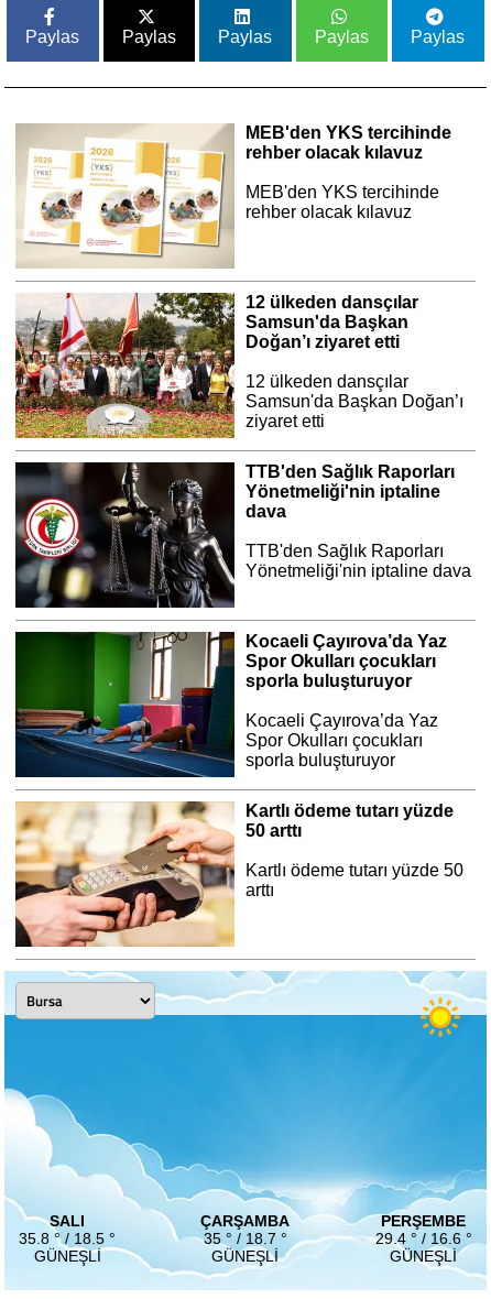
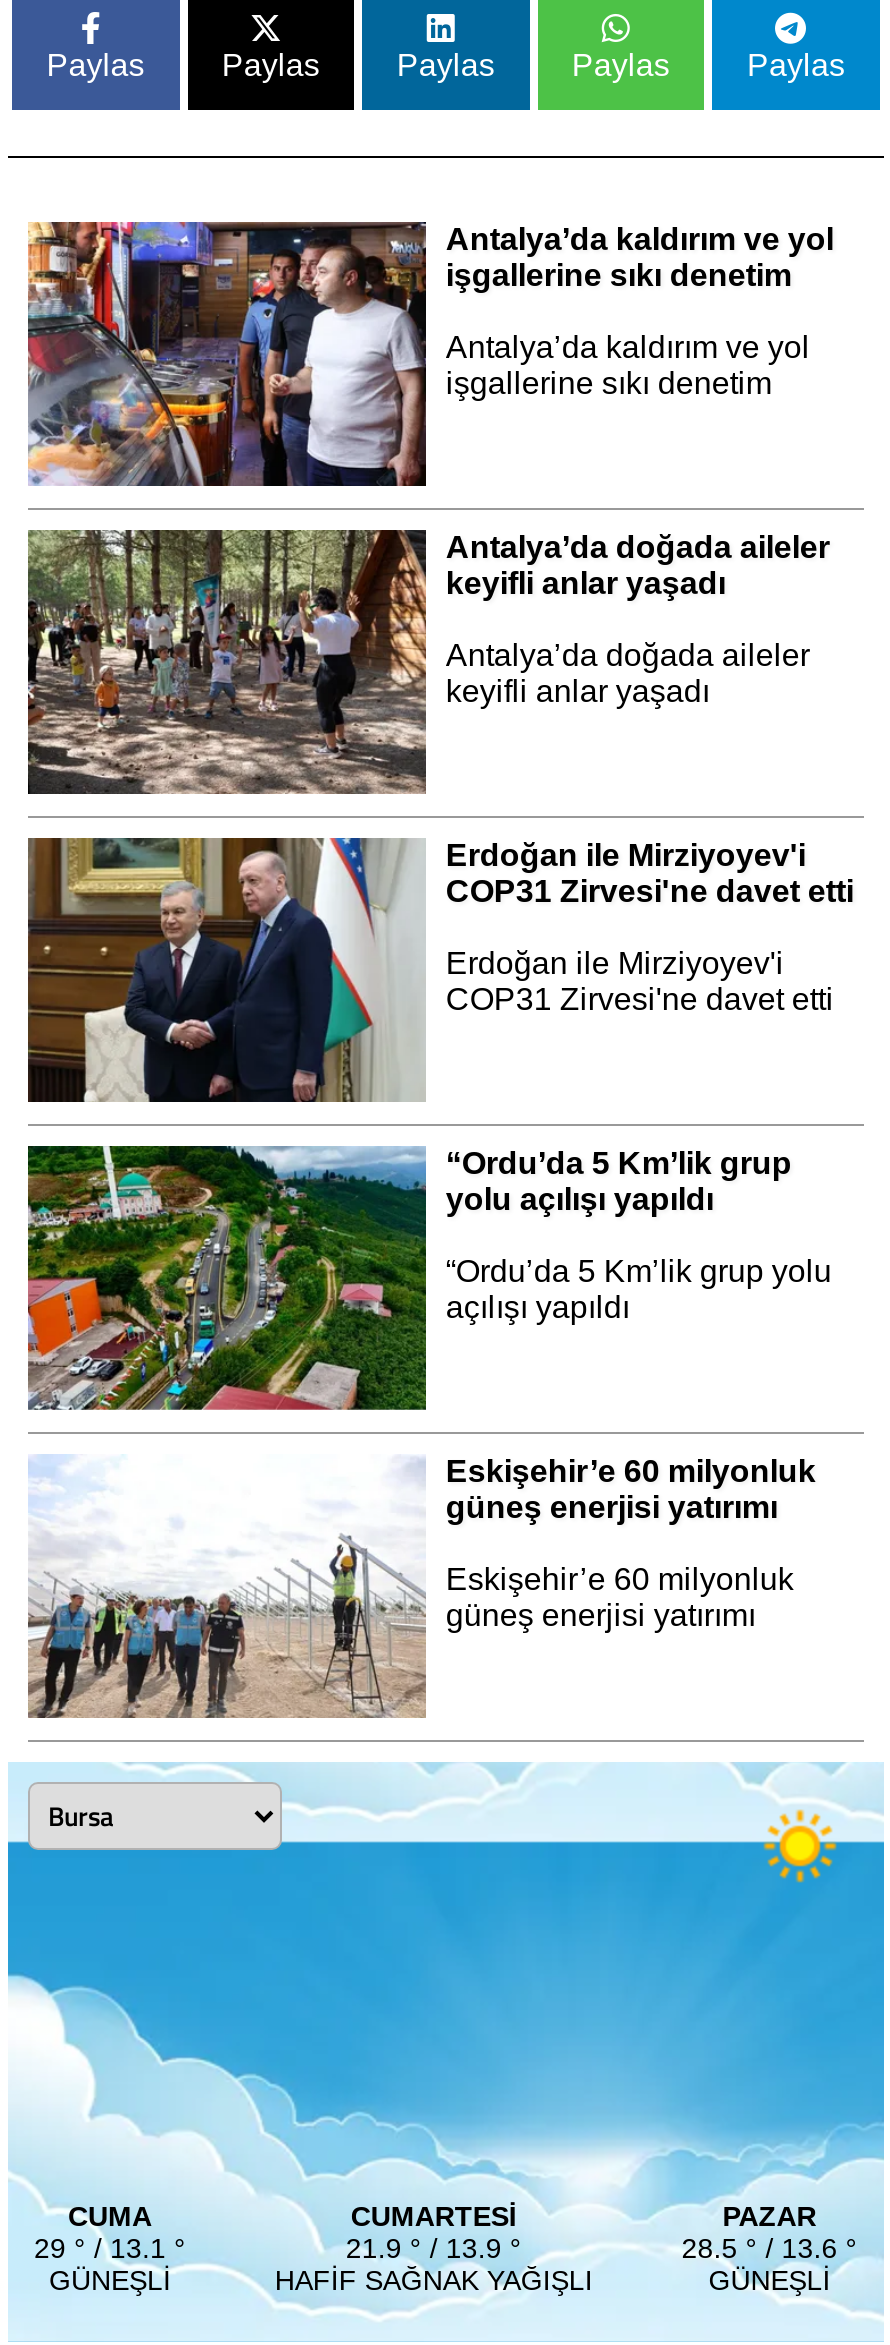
- [image]
- MEB'den YKS tercihinde
- rehber olacak kılavuz
+ [image]
+ Antalya’da kaldırım ve yol
+ işgallerine sıkı denetim

- MEB'den YKS tercihinde
- rehber olacak kılavuz
+ Antalya’da kaldırım ve yol
+ işgallerine sıkı denetim

- [image]
- 12 ülkeden dansçılar
- Samsun'da Başkan
- Doğan’ı ziyaret etti
+ [image]
+ Antalya’da doğada aileler
+ keyifli anlar yaşadı

- 12 ülkeden dansçılar
- Samsun'da Başkan Doğan’ı
- ziyaret etti
+ Antalya’da doğada aileler
+ keyifli anlar yaşadı

- [image]
- TTB'den Sağlık Raporları
- Yönetmeliği'nin iptaline
- dava
+ [image]
+ Erdoğan ile Mirziyoyev'i
+ COP31 Zirvesi'ne davet etti

- TTB'den Sağlık Raporları
- Yönetmeliği'nin iptaline dava
+ Erdoğan ile Mirziyoyev'i
+ COP31 Zirvesi'ne davet etti

- [image]
- Kocaeli Çayırova’da Yaz
- Spor Okulları çocukları
- sporla buluşturuyor
+ [image]
+ “Ordu’da 5 Km’lik grup
+ yolu açılışı yapıldı

- Kocaeli Çayırova’da Yaz
- Spor Okulları çocukları
- sporla buluşturuyor
+ “Ordu’da 5 Km’lik grup yolu
+ açılışı yapıldı

- [image]
- Kartlı ödeme tutarı yüzde
- 50 arttı
+ [image]
+ Eskişehir’e 60 milyonluk
+ güneş enerjisi yatırımı

- Kartlı ödeme tutarı yüzde 50
- arttı
+ Eskişehir’e 60 milyonluk
+ güneş enerjisi yatırımı

- SALI
- 35.8 ° / 18.5 °
+ CUMA
+ 29 ° / 13.1 °

- ÇARŞAMBA
- 35 ° / 18.7 °
- GÜNEŞLI
+ CUMARTESI
+ 21.9 ° / 13.9 °
+ HAFIF SAĞNAK YAĞIŞLI

- PERŞEMBE
- 29.4 ° / 16.6 °
+ PAZAR
+ 28.5 ° / 13.6 °
